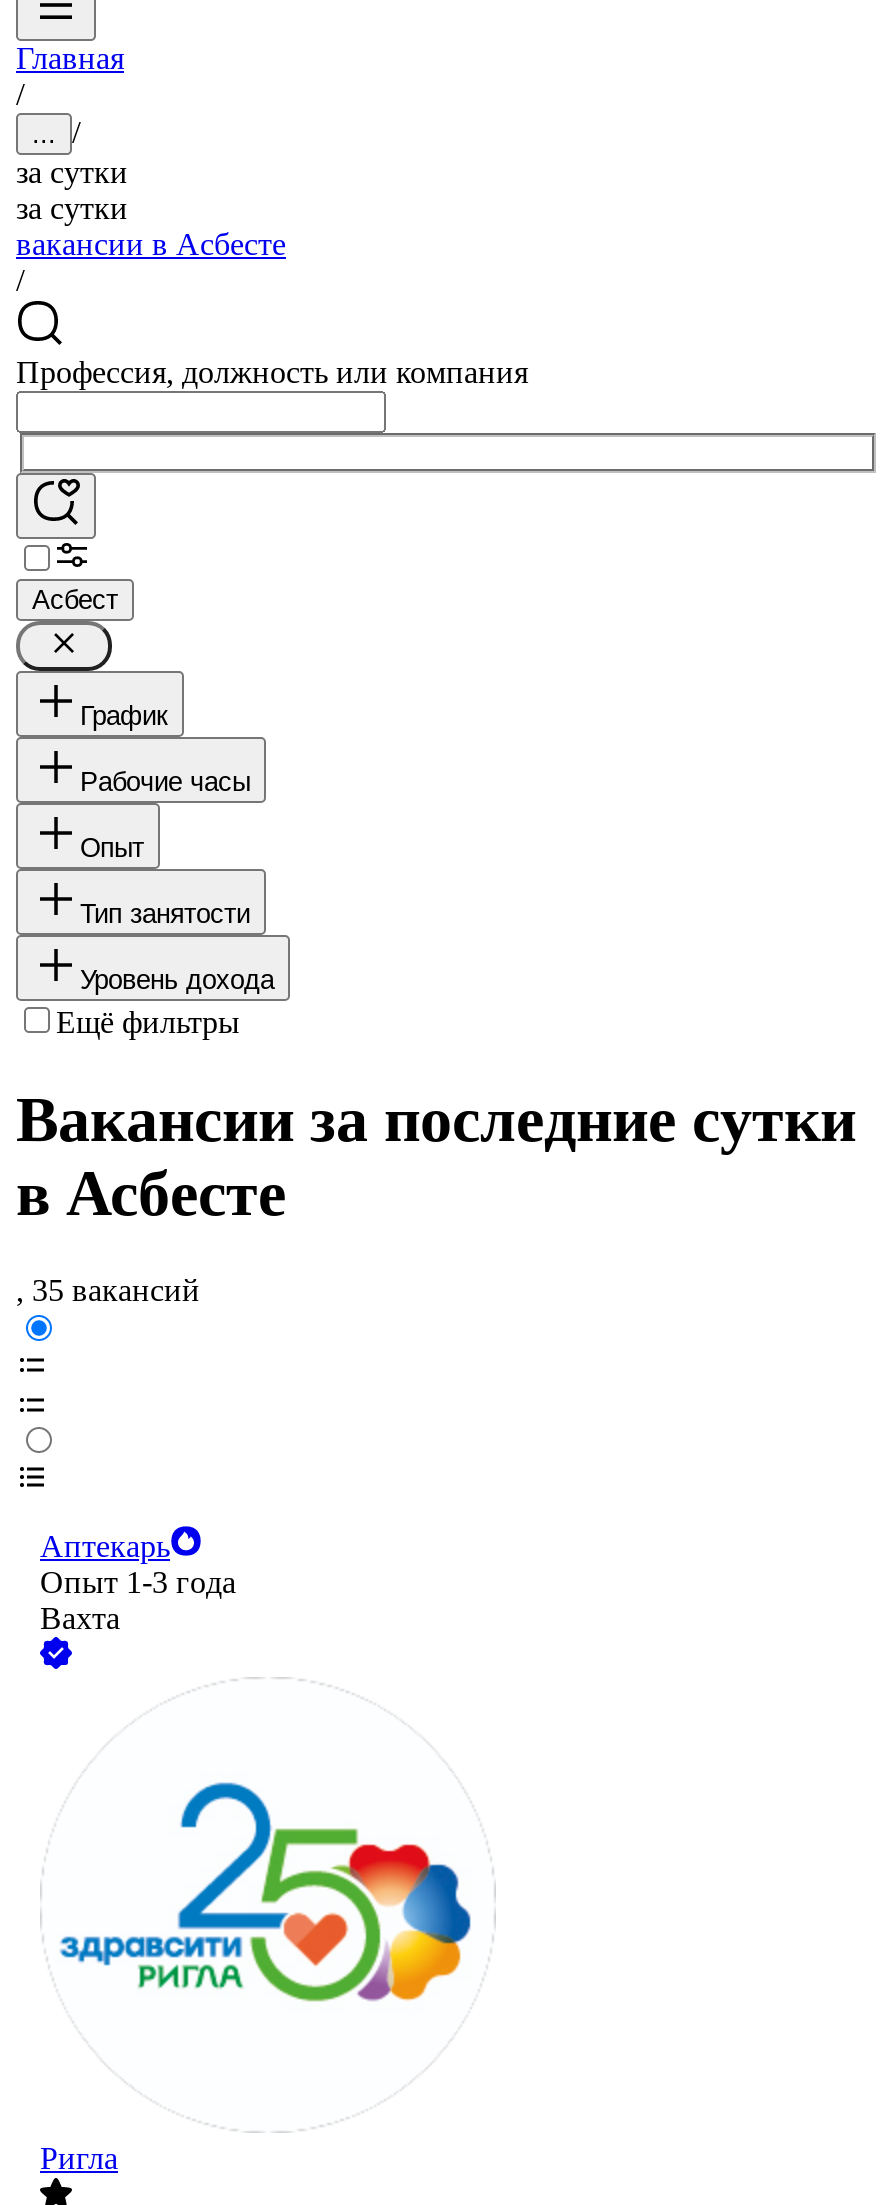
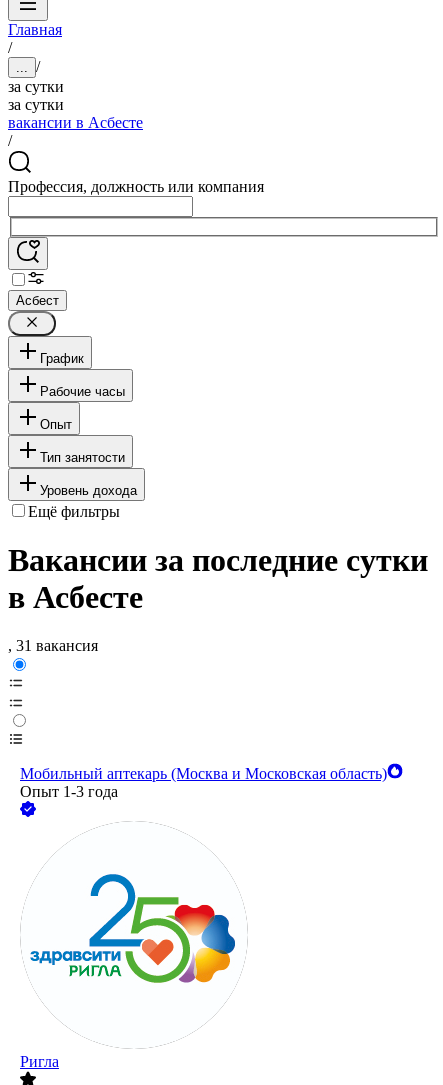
- , 35 вакансий
+ , 31 вакансия

- Аптекарь
+ Мобильный аптекарь (Москва и Московская область)

- Вахта
